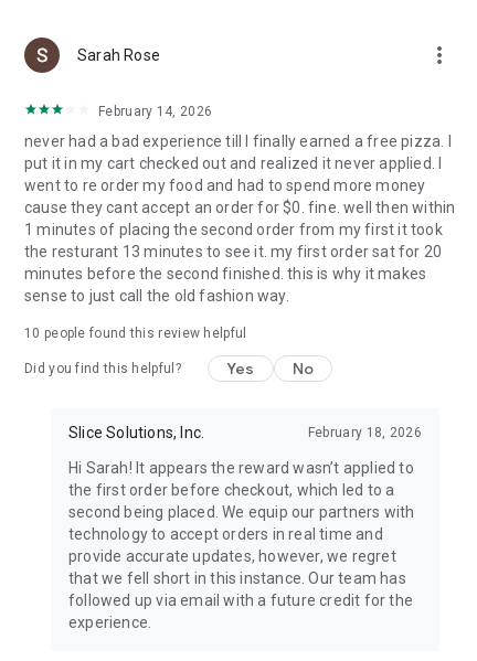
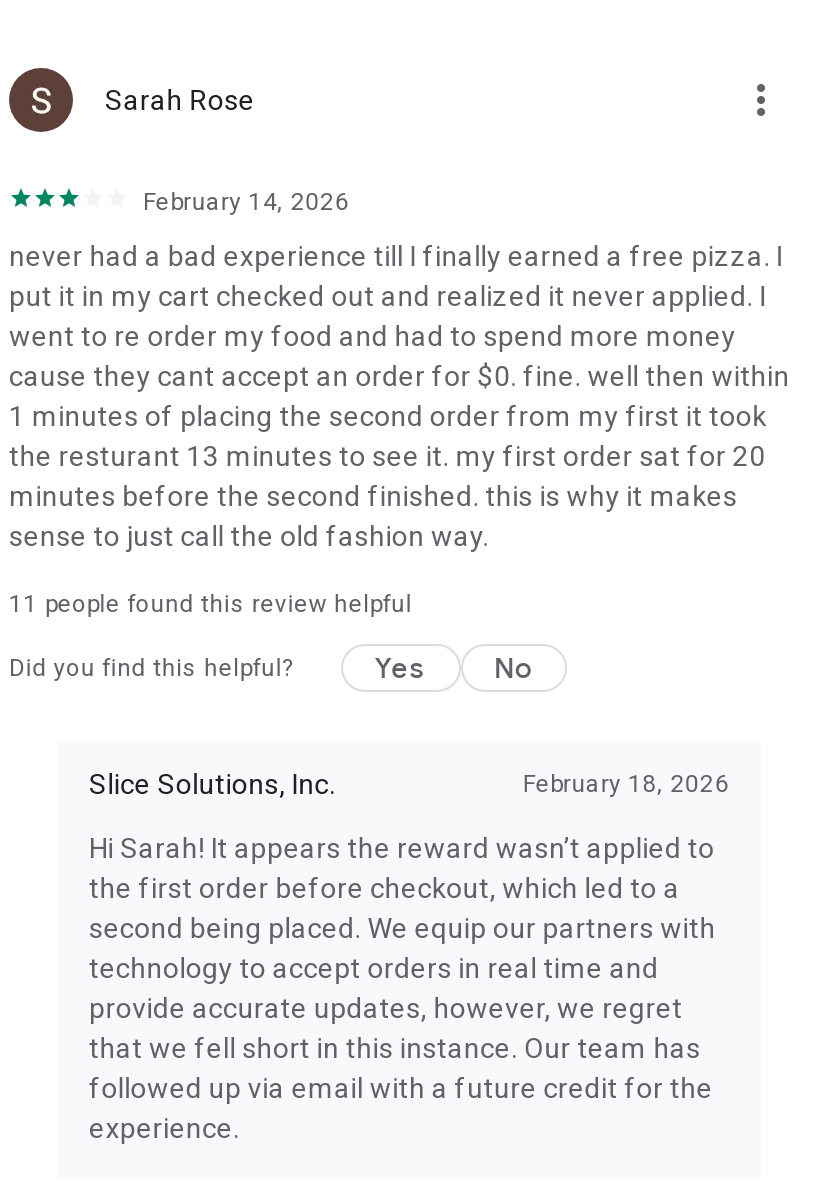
- 10 people found this review helpful
+ 11 people found this review helpful
